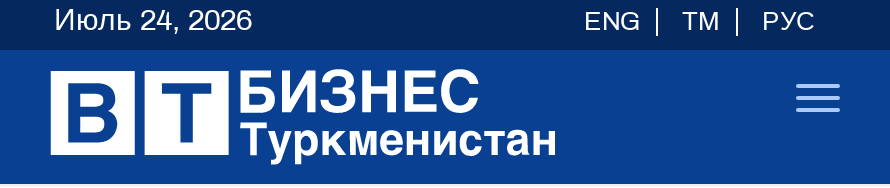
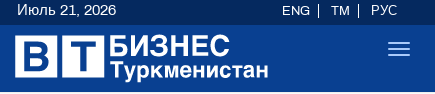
- Июль 24, 2026
+ Июль 21, 2026
